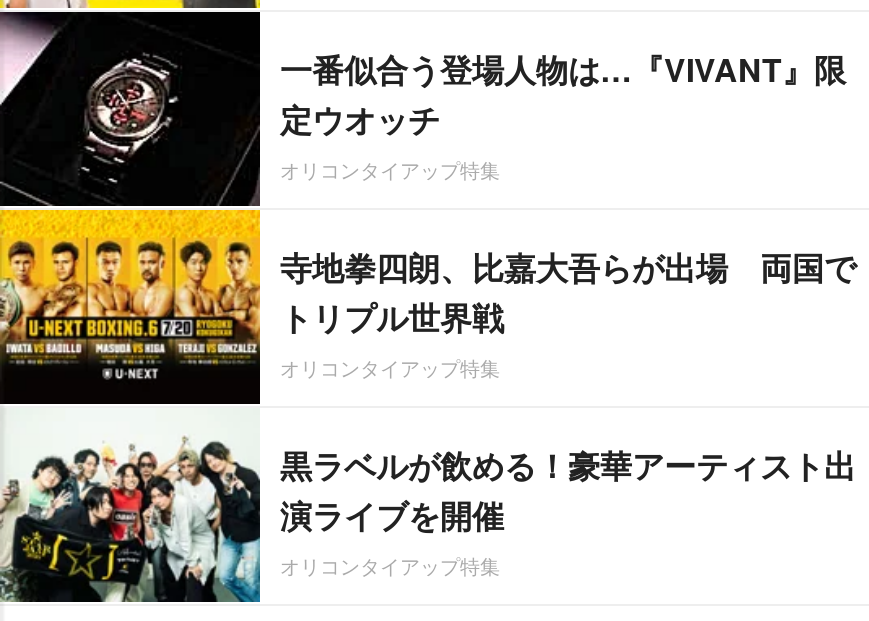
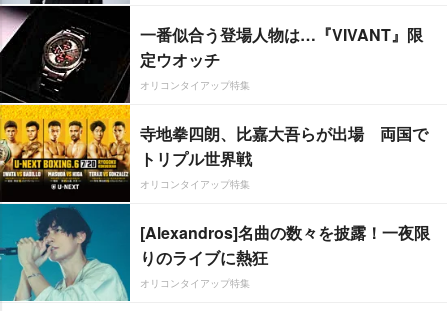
- [image]
- 黒ラベルが飲める！豪華アーティスト出
- 演ライブを開催
+ [image]
+ [Alexandros]名曲の数々を披露！一夜限
+ りのライブに熱狂
